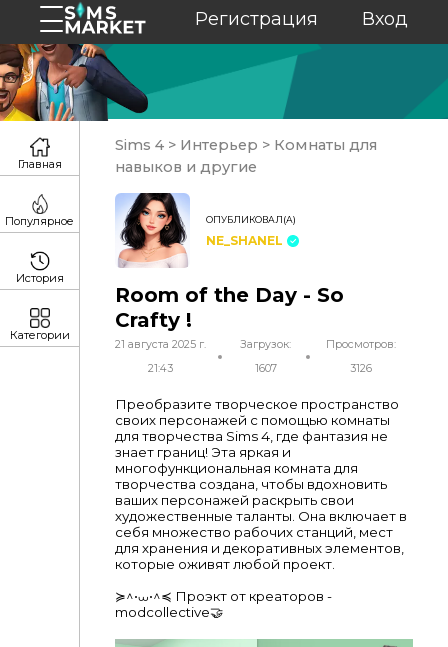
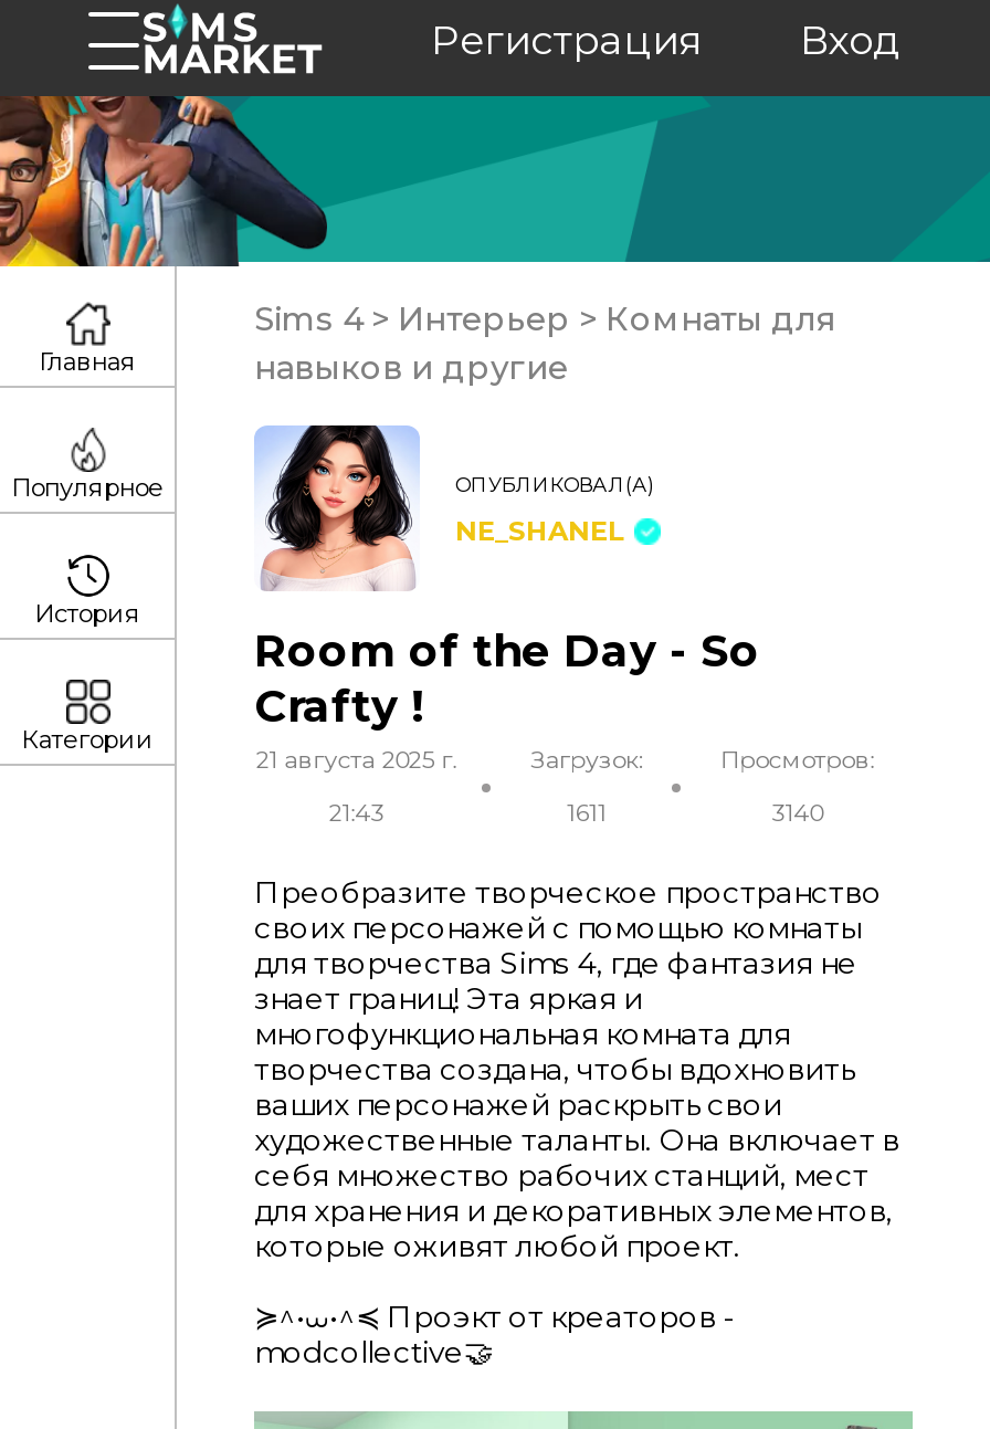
- 1607
+ 1611

- 3126
+ 3140
